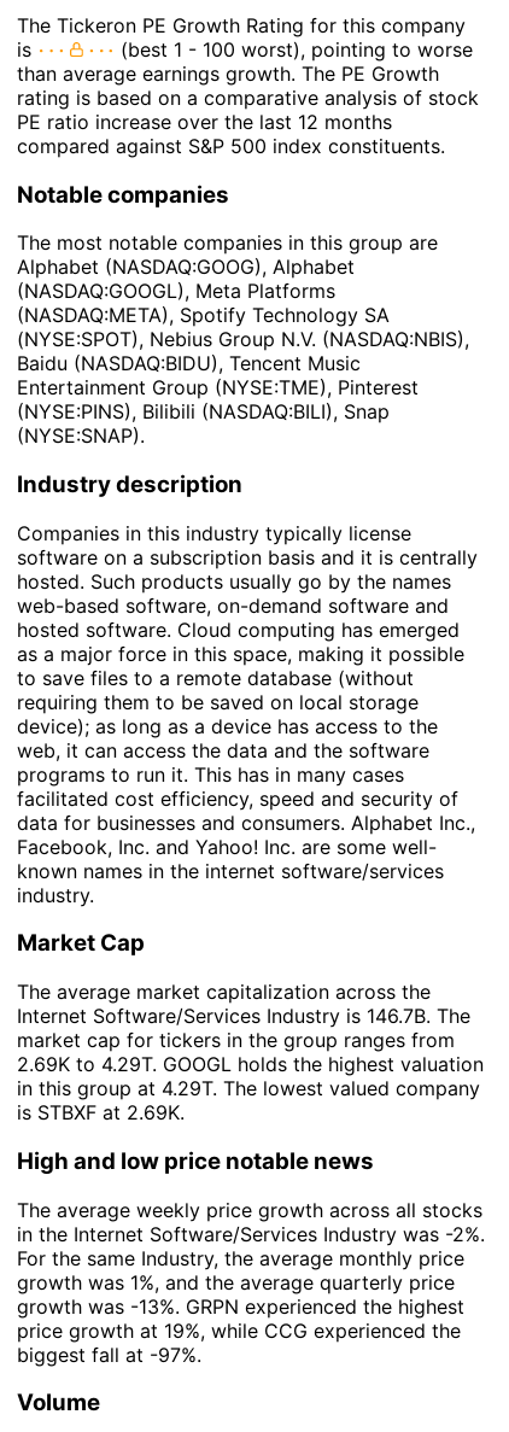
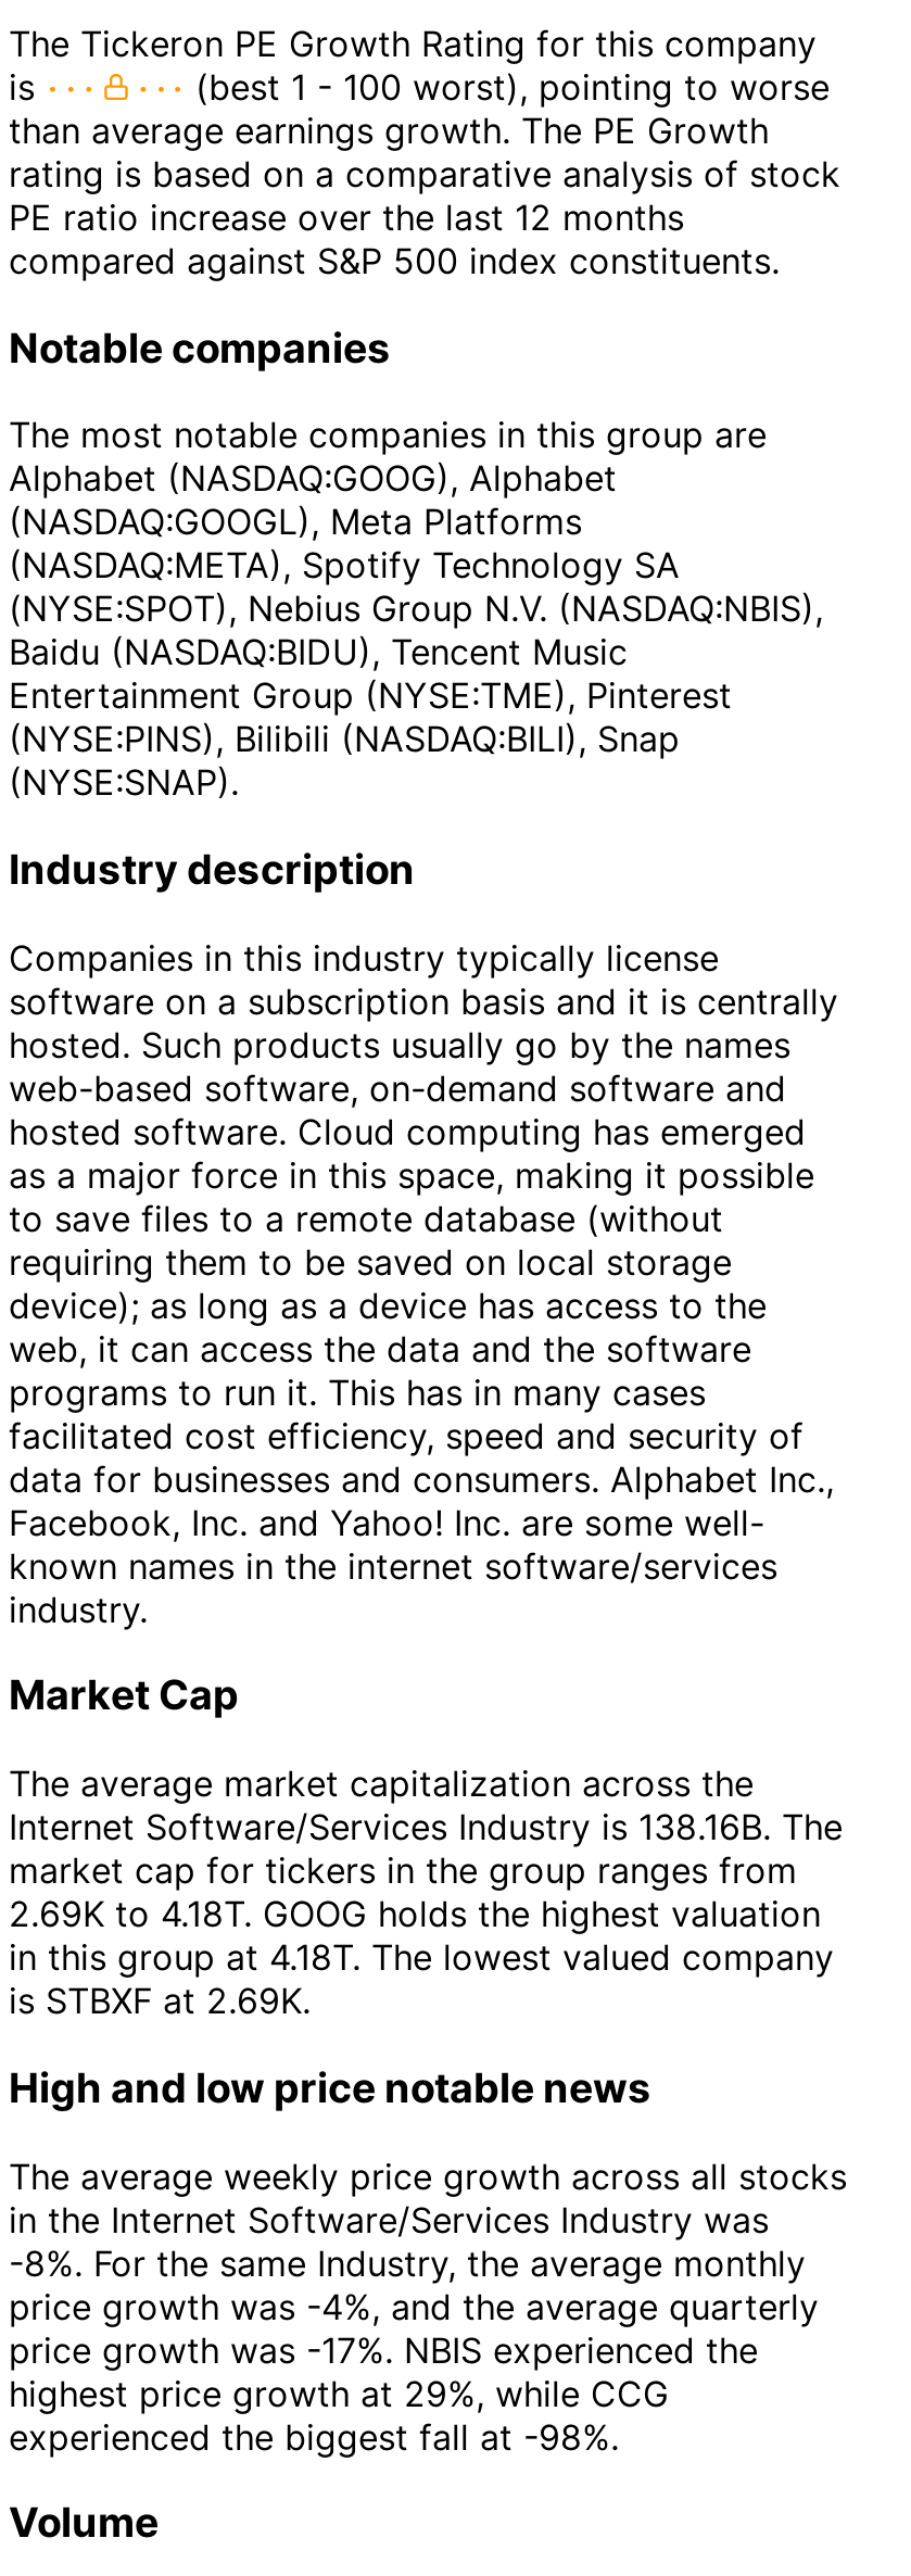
- Internet Software/Services Industry is 146.7B. The
+ Internet Software/Services Industry is 138.16B. The

- 2.69K to 4.29T. GOOGL holds the highest valuation
+ 2.69K to 4.18T. GOOG holds the highest valuation

- in this group at 4.29T. The lowest valued company
+ in this group at 4.18T. The lowest valued company

- in the Internet Software/Services Industry was -2%.
- For the same Industry, the average monthly price
- growth was 1%, and the average quarterly price
- growth was -13%. GRPN experienced the highest
- price growth at 19%, while CCG experienced the
- biggest fall at -97%.
+ in the Internet Software/Services Industry was
+ -8%. For the same Industry, the average monthly
+ price growth was -4%, and the average quarterly
+ price growth was -17%. NBIS experienced the
+ highest price growth at 29%, while CCG
+ experienced the biggest fall at -98%.
